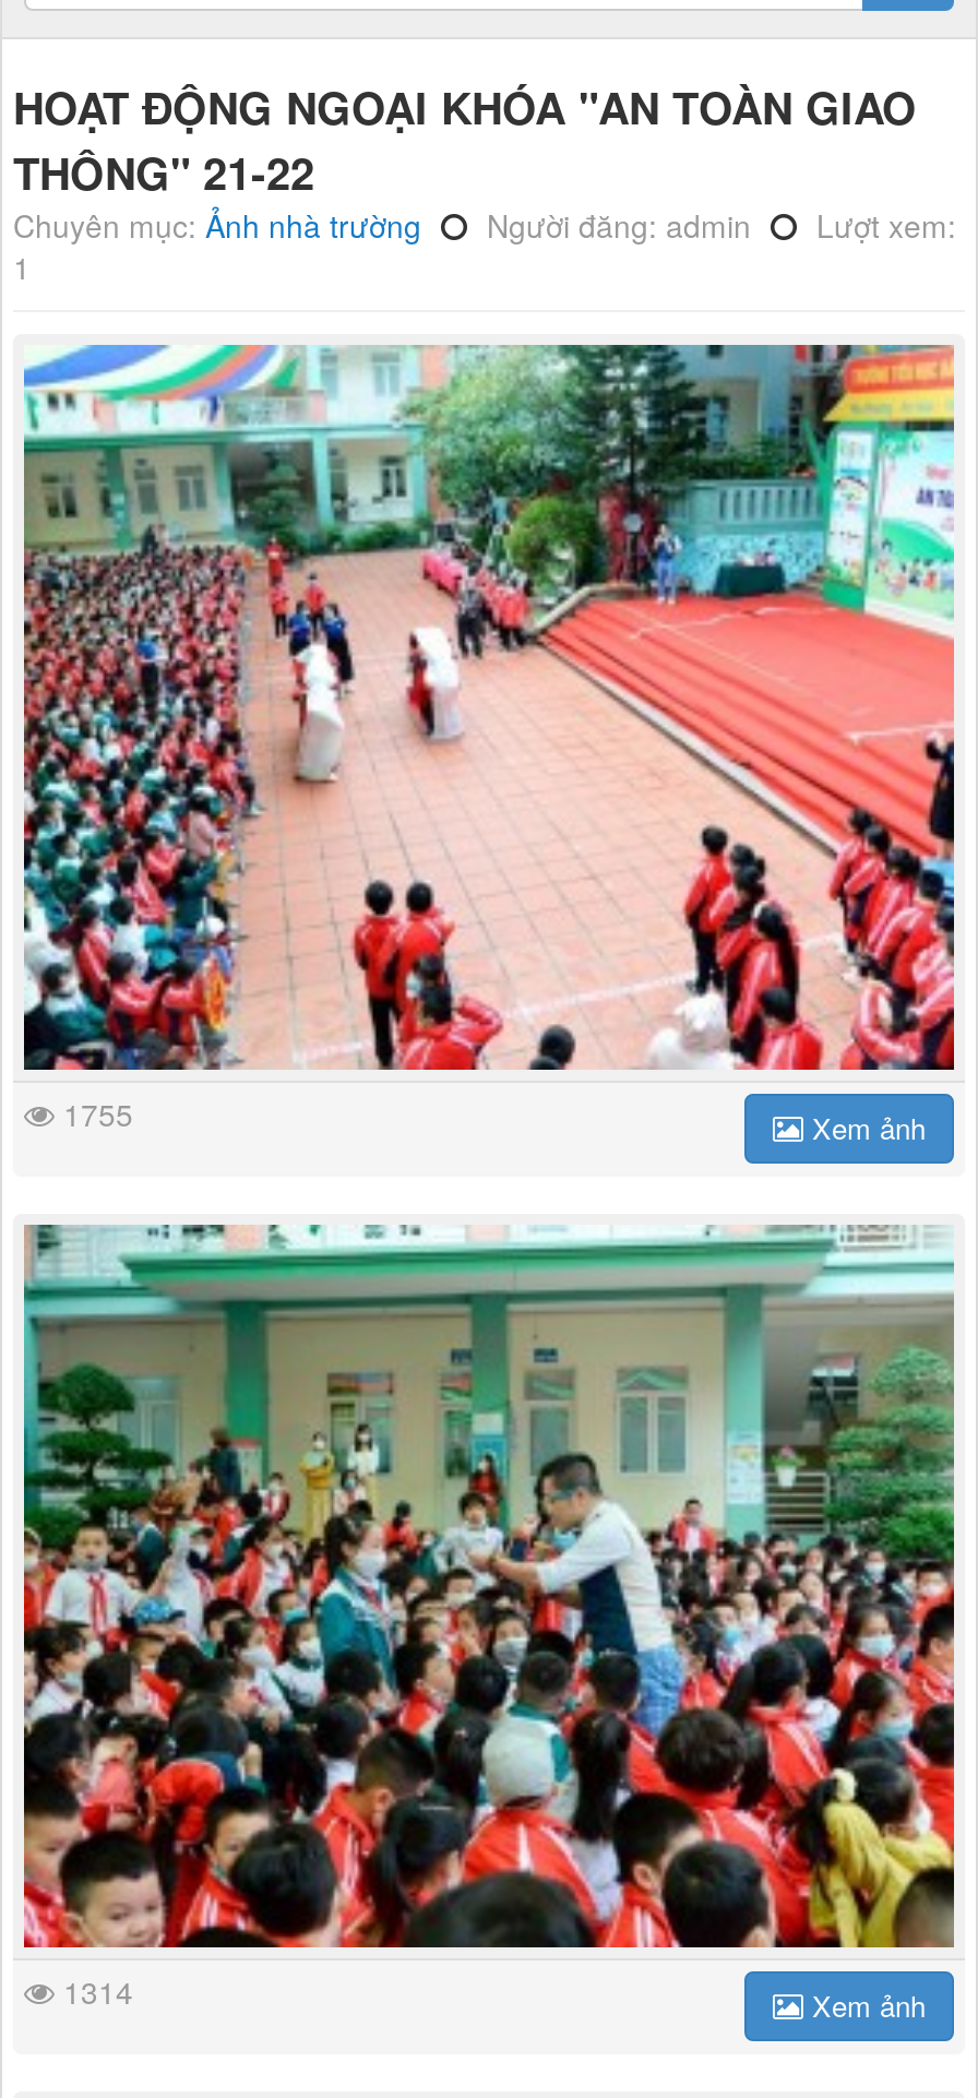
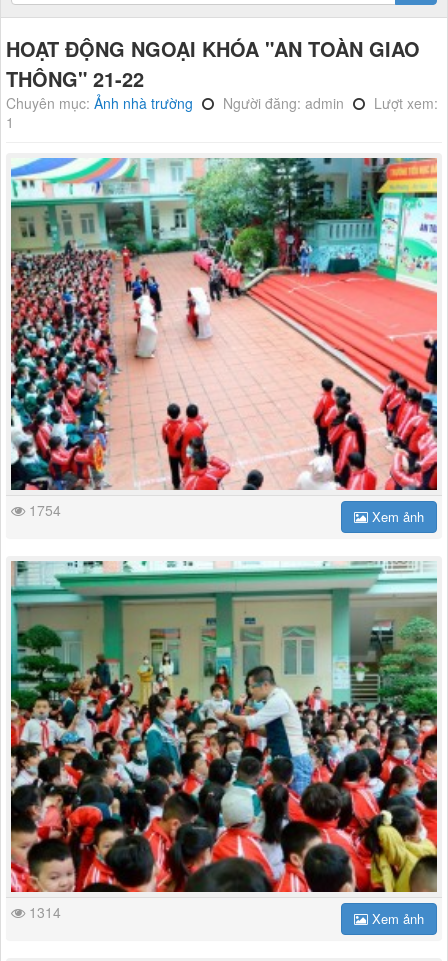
- 1755
+ 1754
